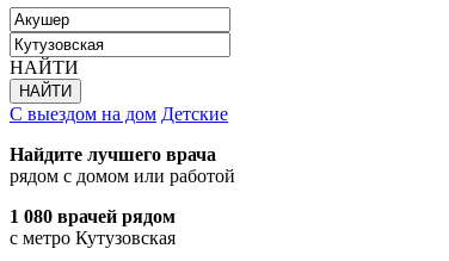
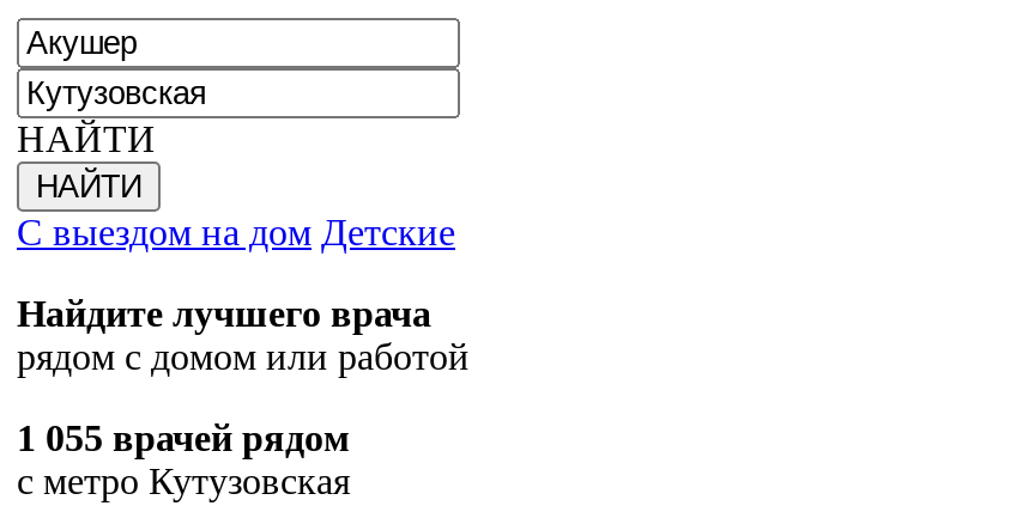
- 1 080 врачей рядом
+ 1 055 врачей рядом
